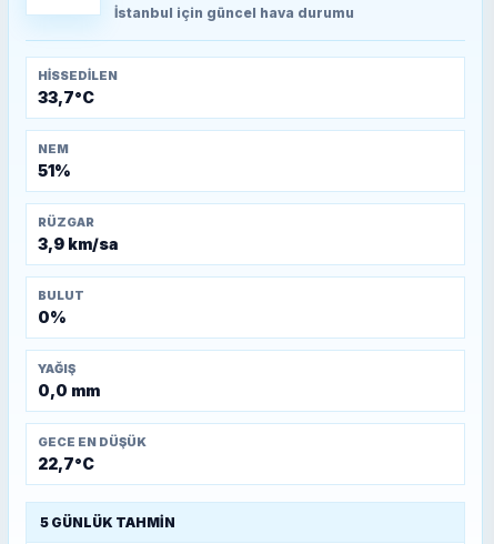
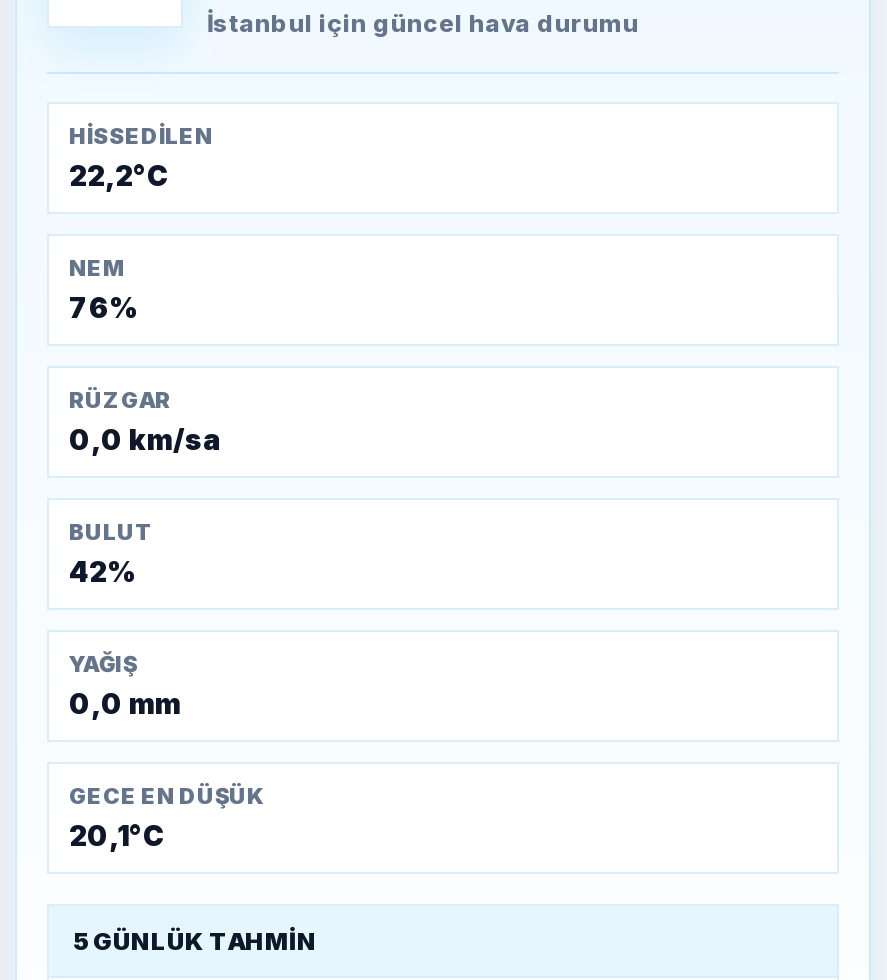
- 33,7°C
+ 22,2°C

- 51%
+ 76%

- 3,9 km/sa
+ 0,0 km/sa

- 0%
+ 42%

- 22,7°C
+ 20,1°C
